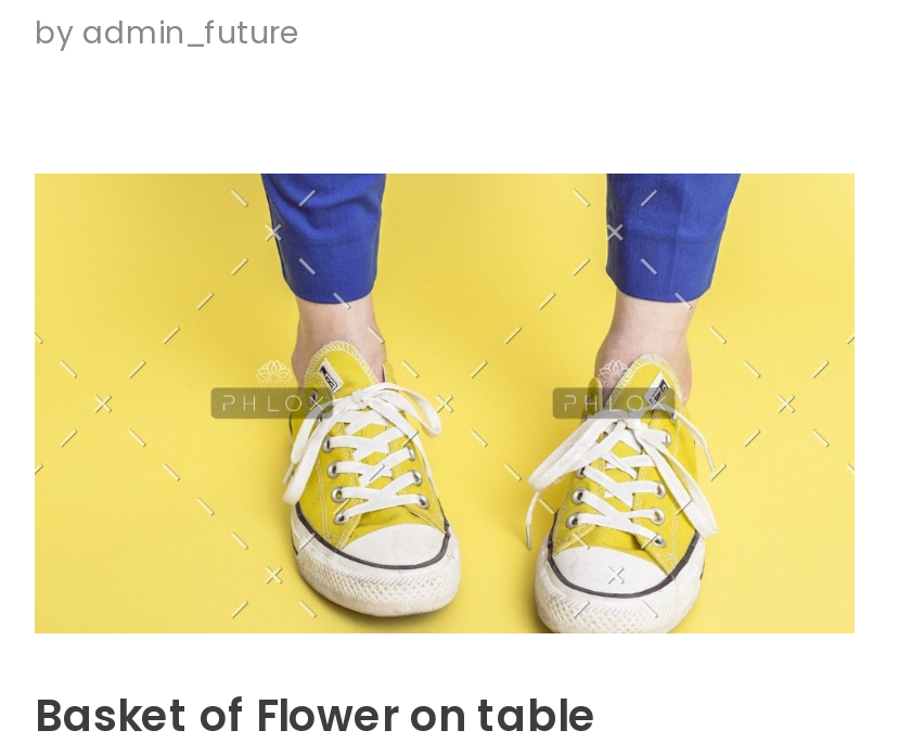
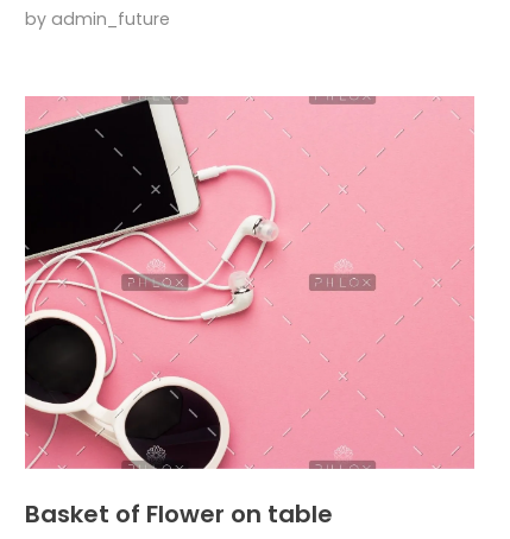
- [image]
+ [image]
